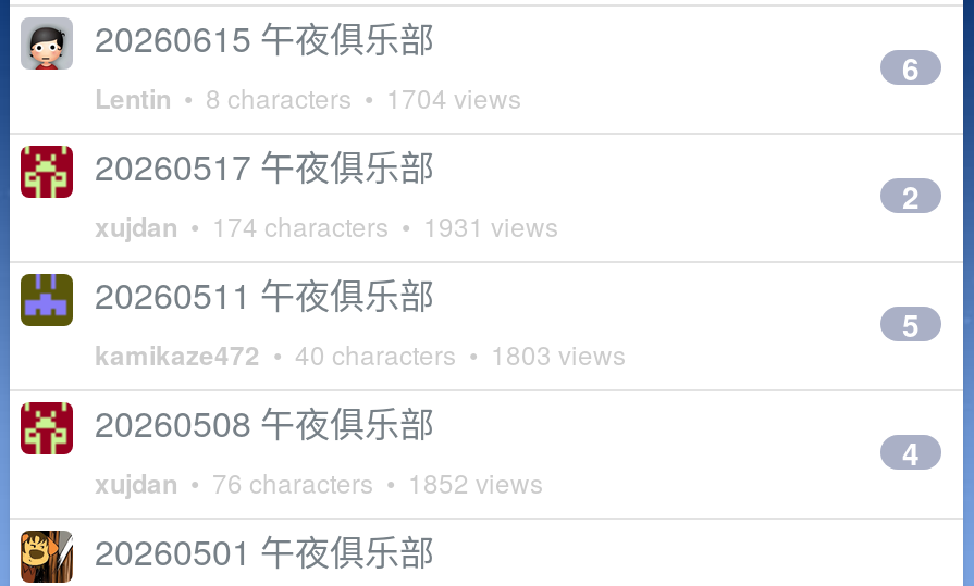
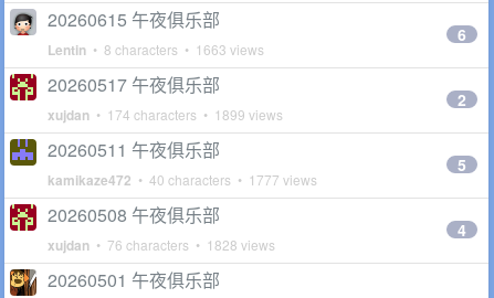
- Lentin • 8 characters • 1704 views
+ Lentin • 8 characters • 1663 views

- xujdan • 174 characters • 1931 views
+ xujdan • 174 characters • 1899 views

- kamikaze472 • 40 characters • 1803 views
+ kamikaze472 • 40 characters • 1777 views

- xujdan • 76 characters • 1852 views
+ xujdan • 76 characters • 1828 views
